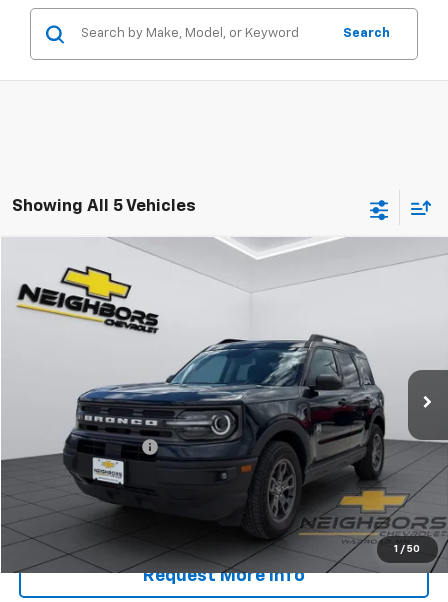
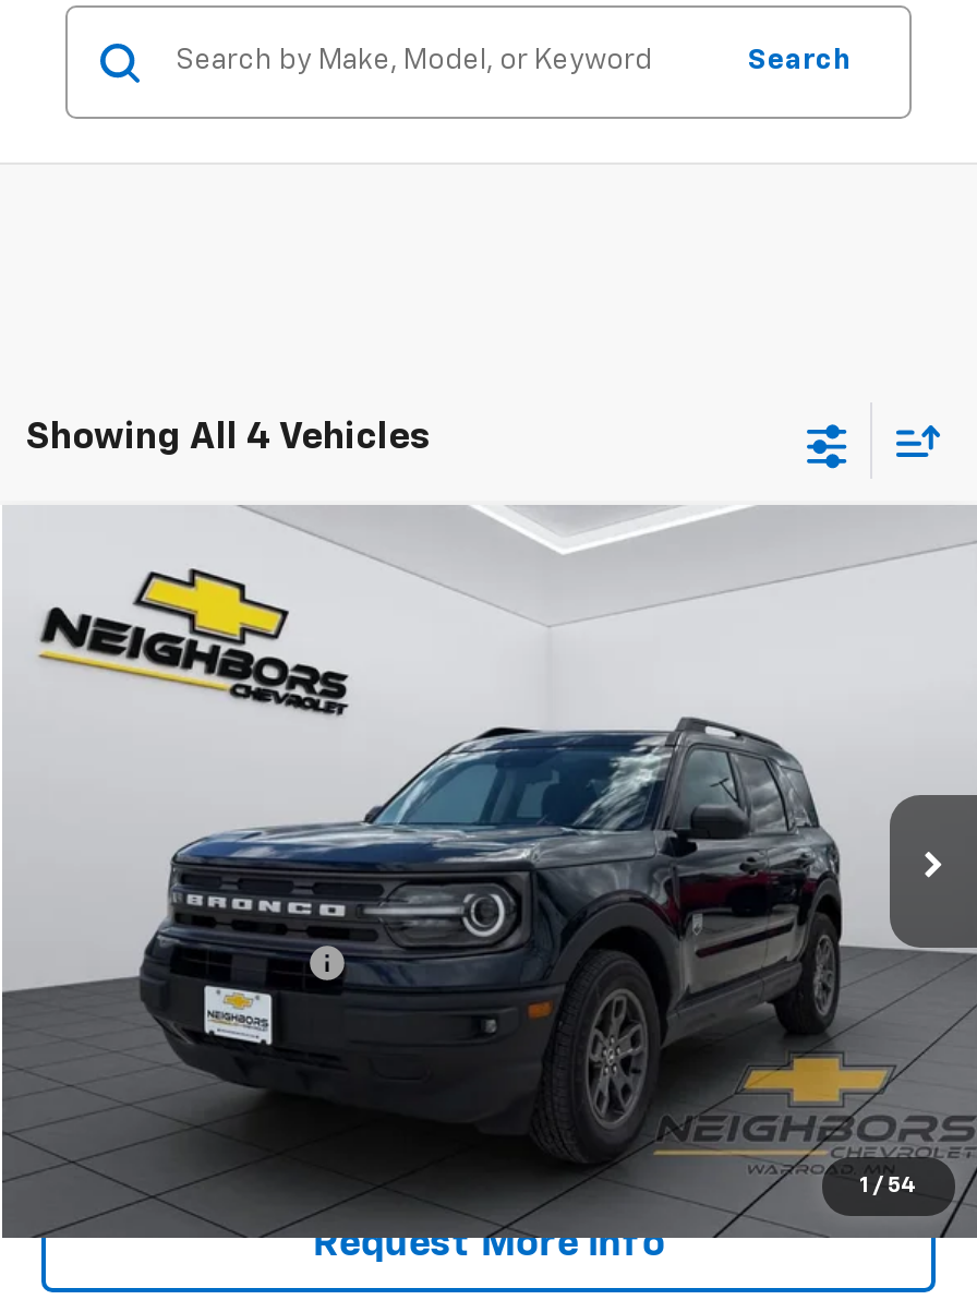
- Showing All 5 Vehicles
+ Showing All 4 Vehicles

- 1 / 50
+ 1 / 54
